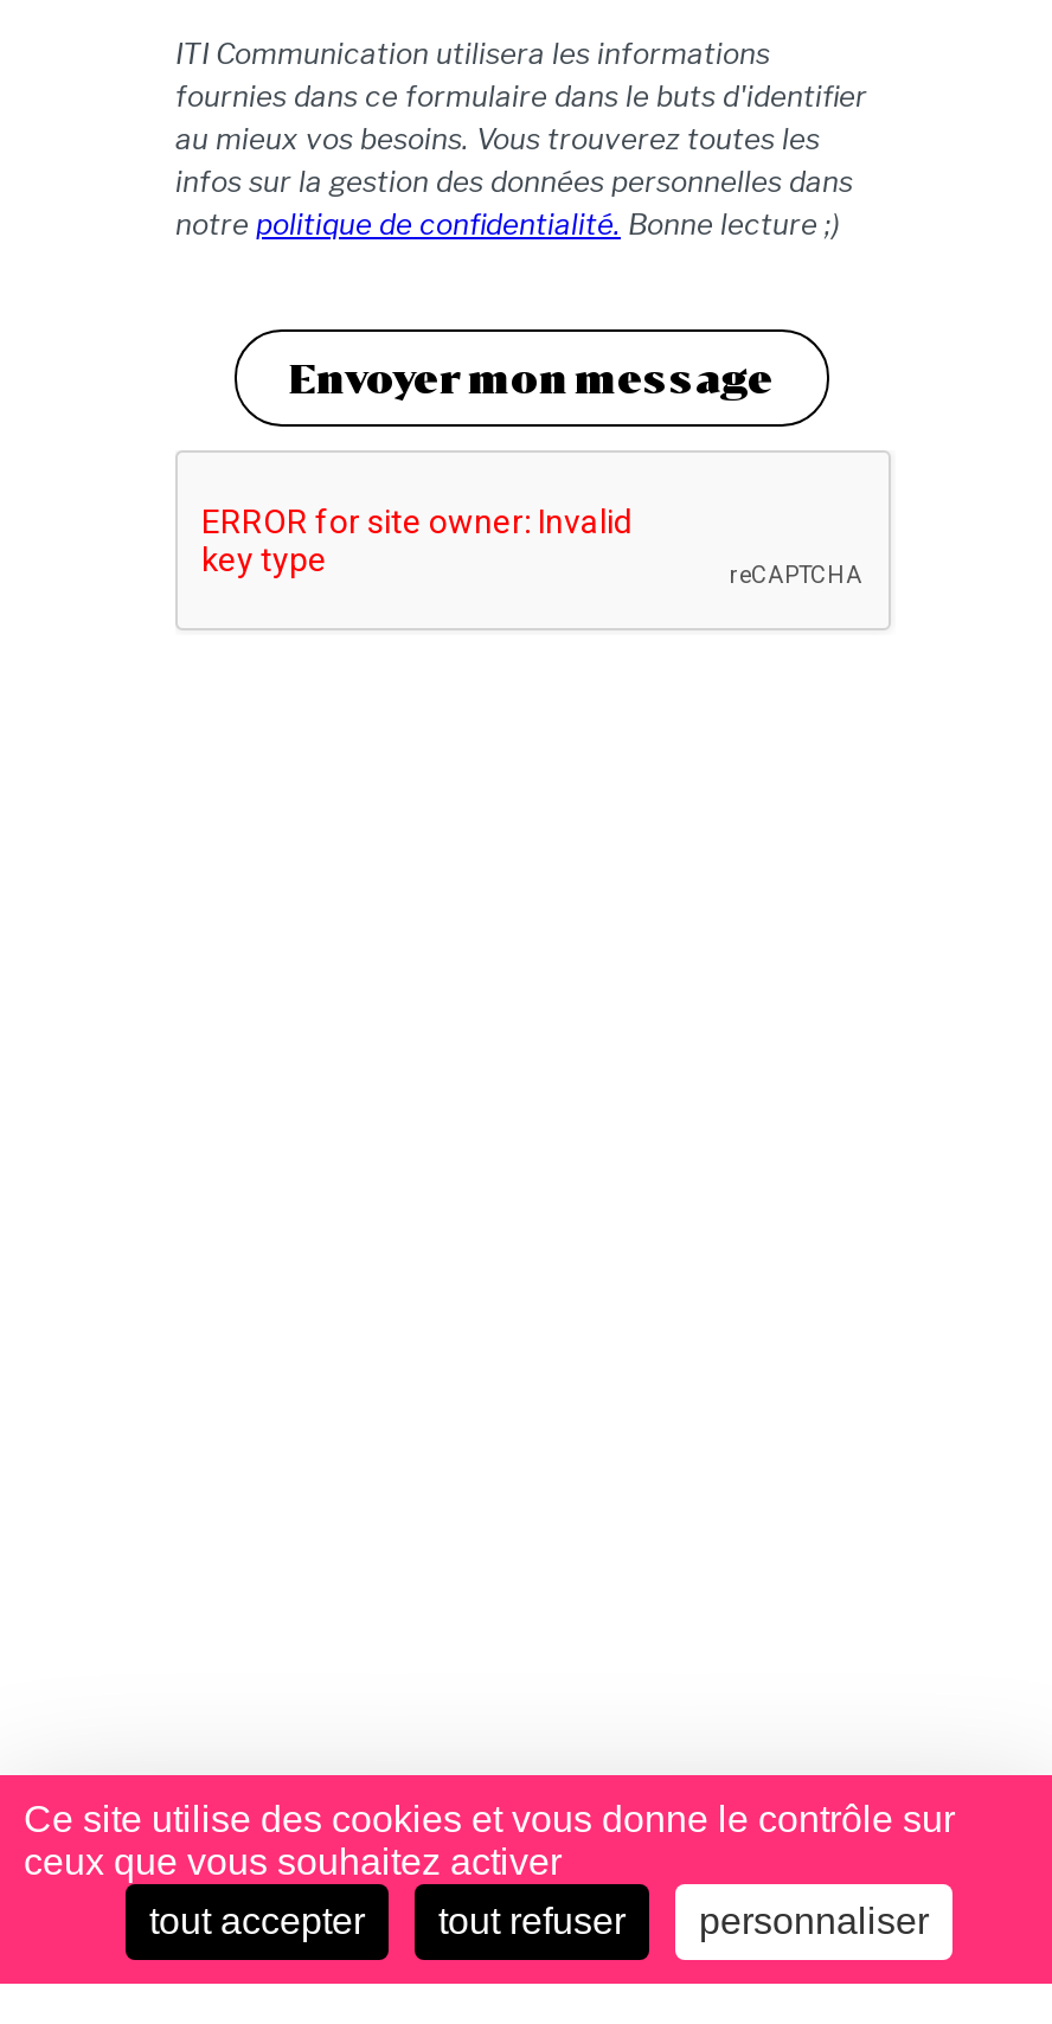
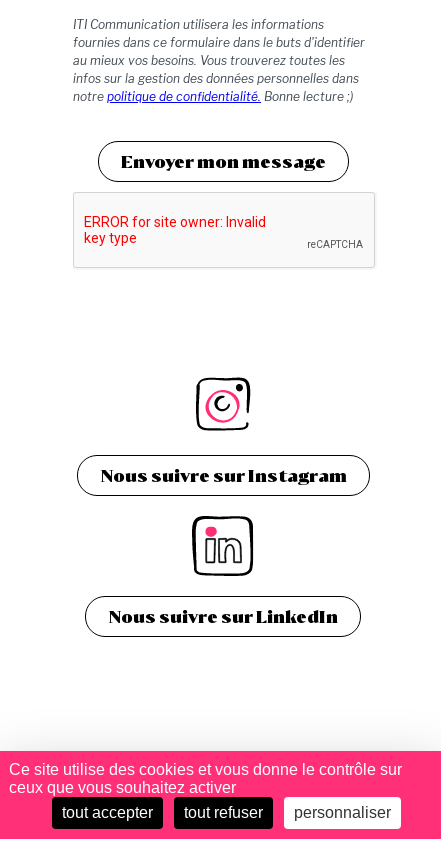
+ [image]
+ Nous suivre sur Instagram

+ [image]
+ Nous suivre sur LinkedIn
